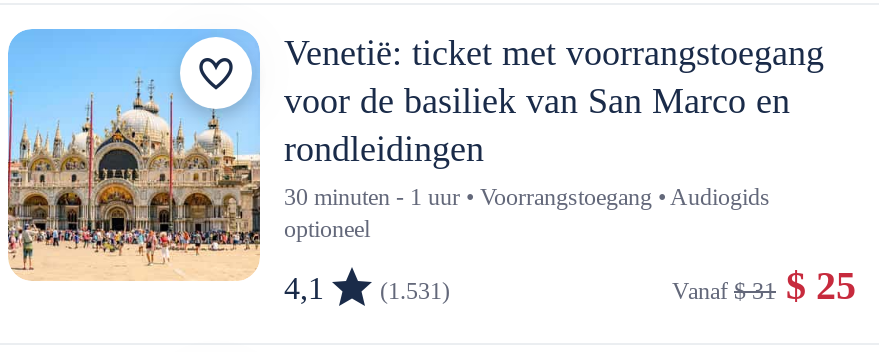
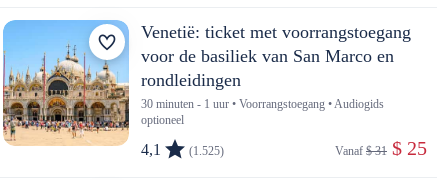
- 4,1 (1.531)
+ 4,1 (1.525)
